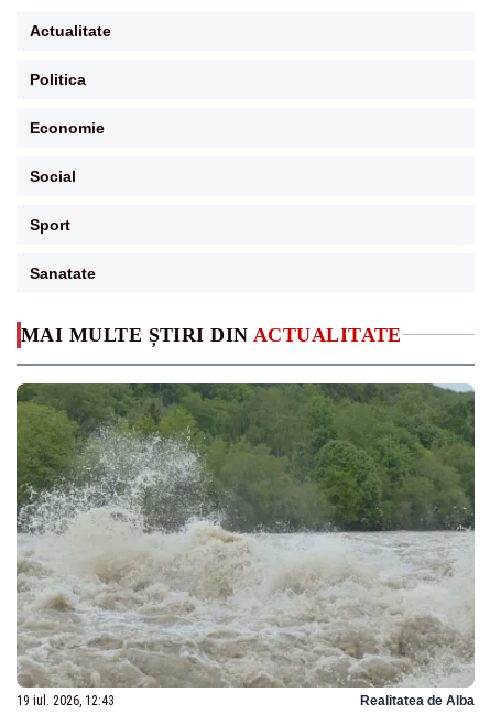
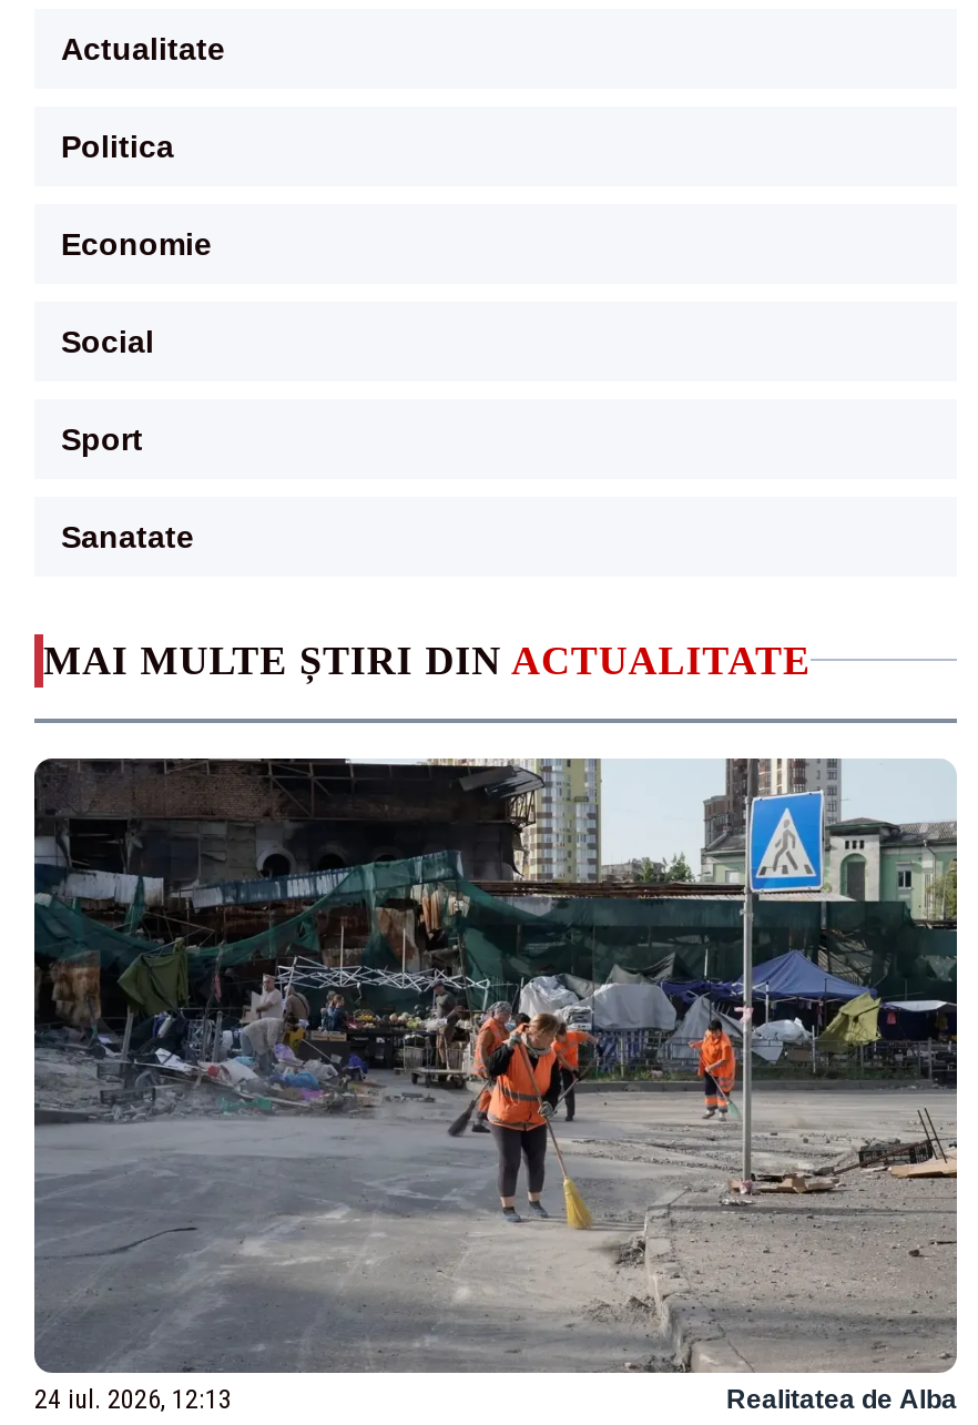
- [image]
- 19 iul. 2026, 12:43
+ [image]
+ 24 iul. 2026, 12:13
